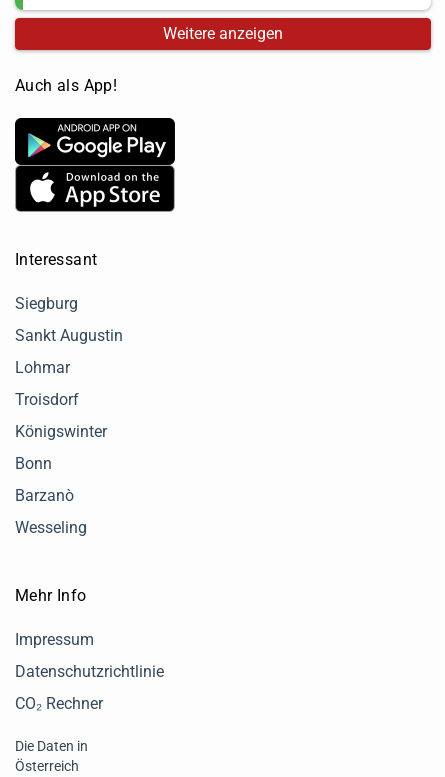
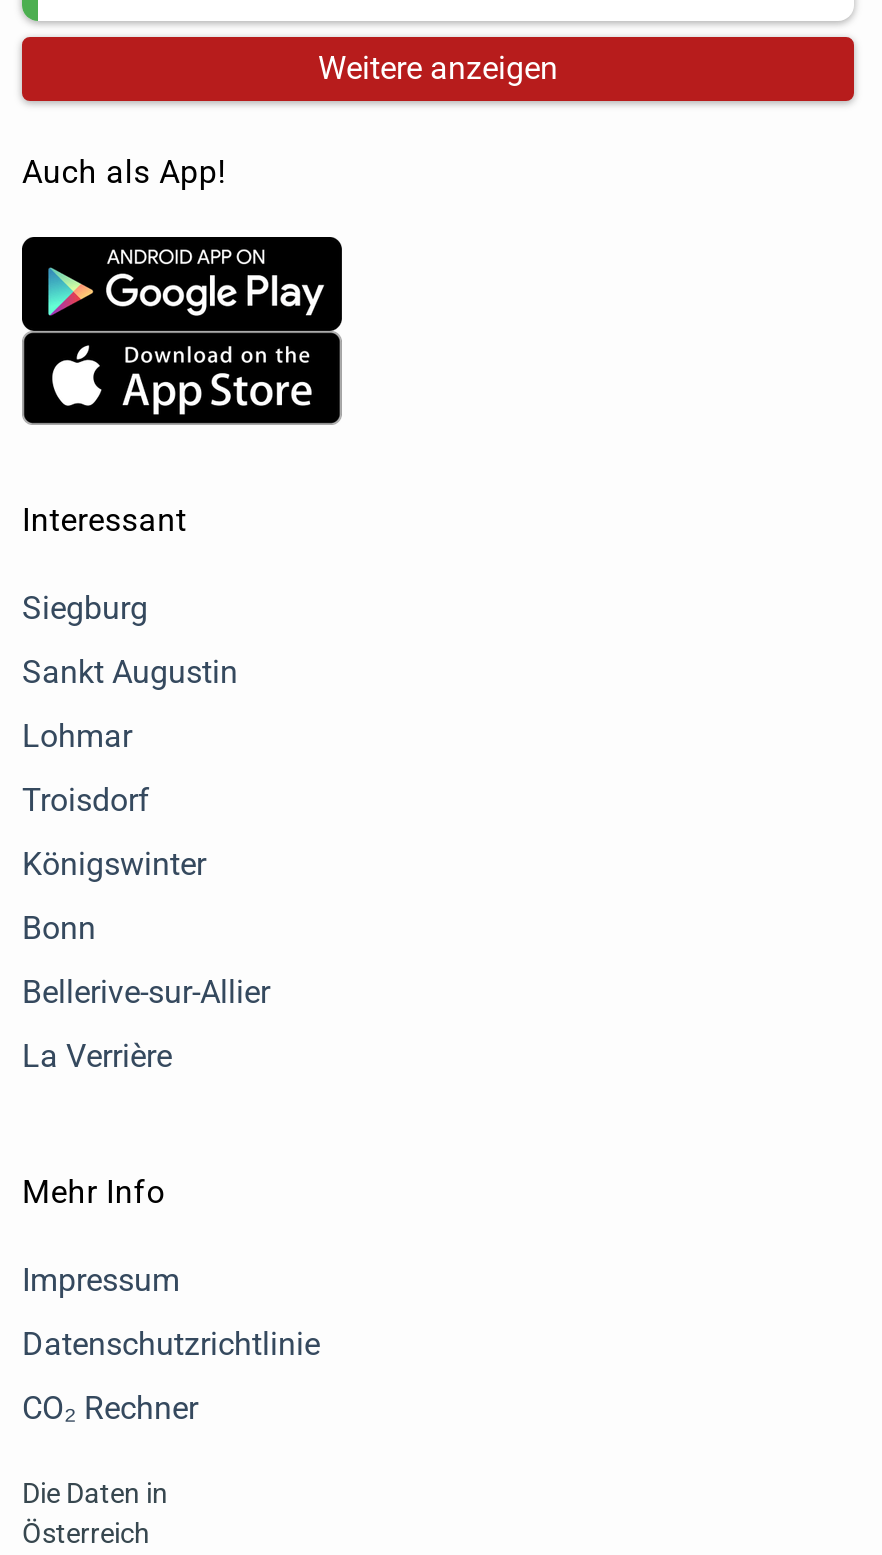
- Barzanò
+ Bellerive-sur-Allier

- Wesseling
+ La Verrière
